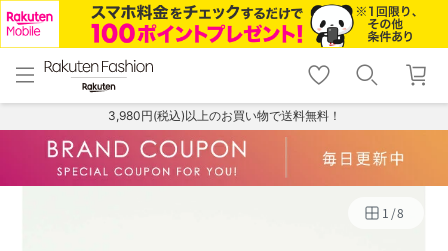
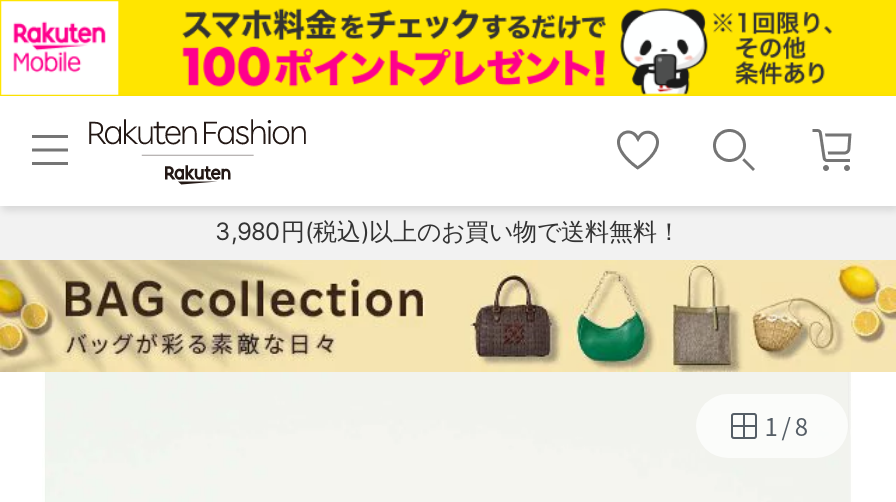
- [image]
+ [image]
